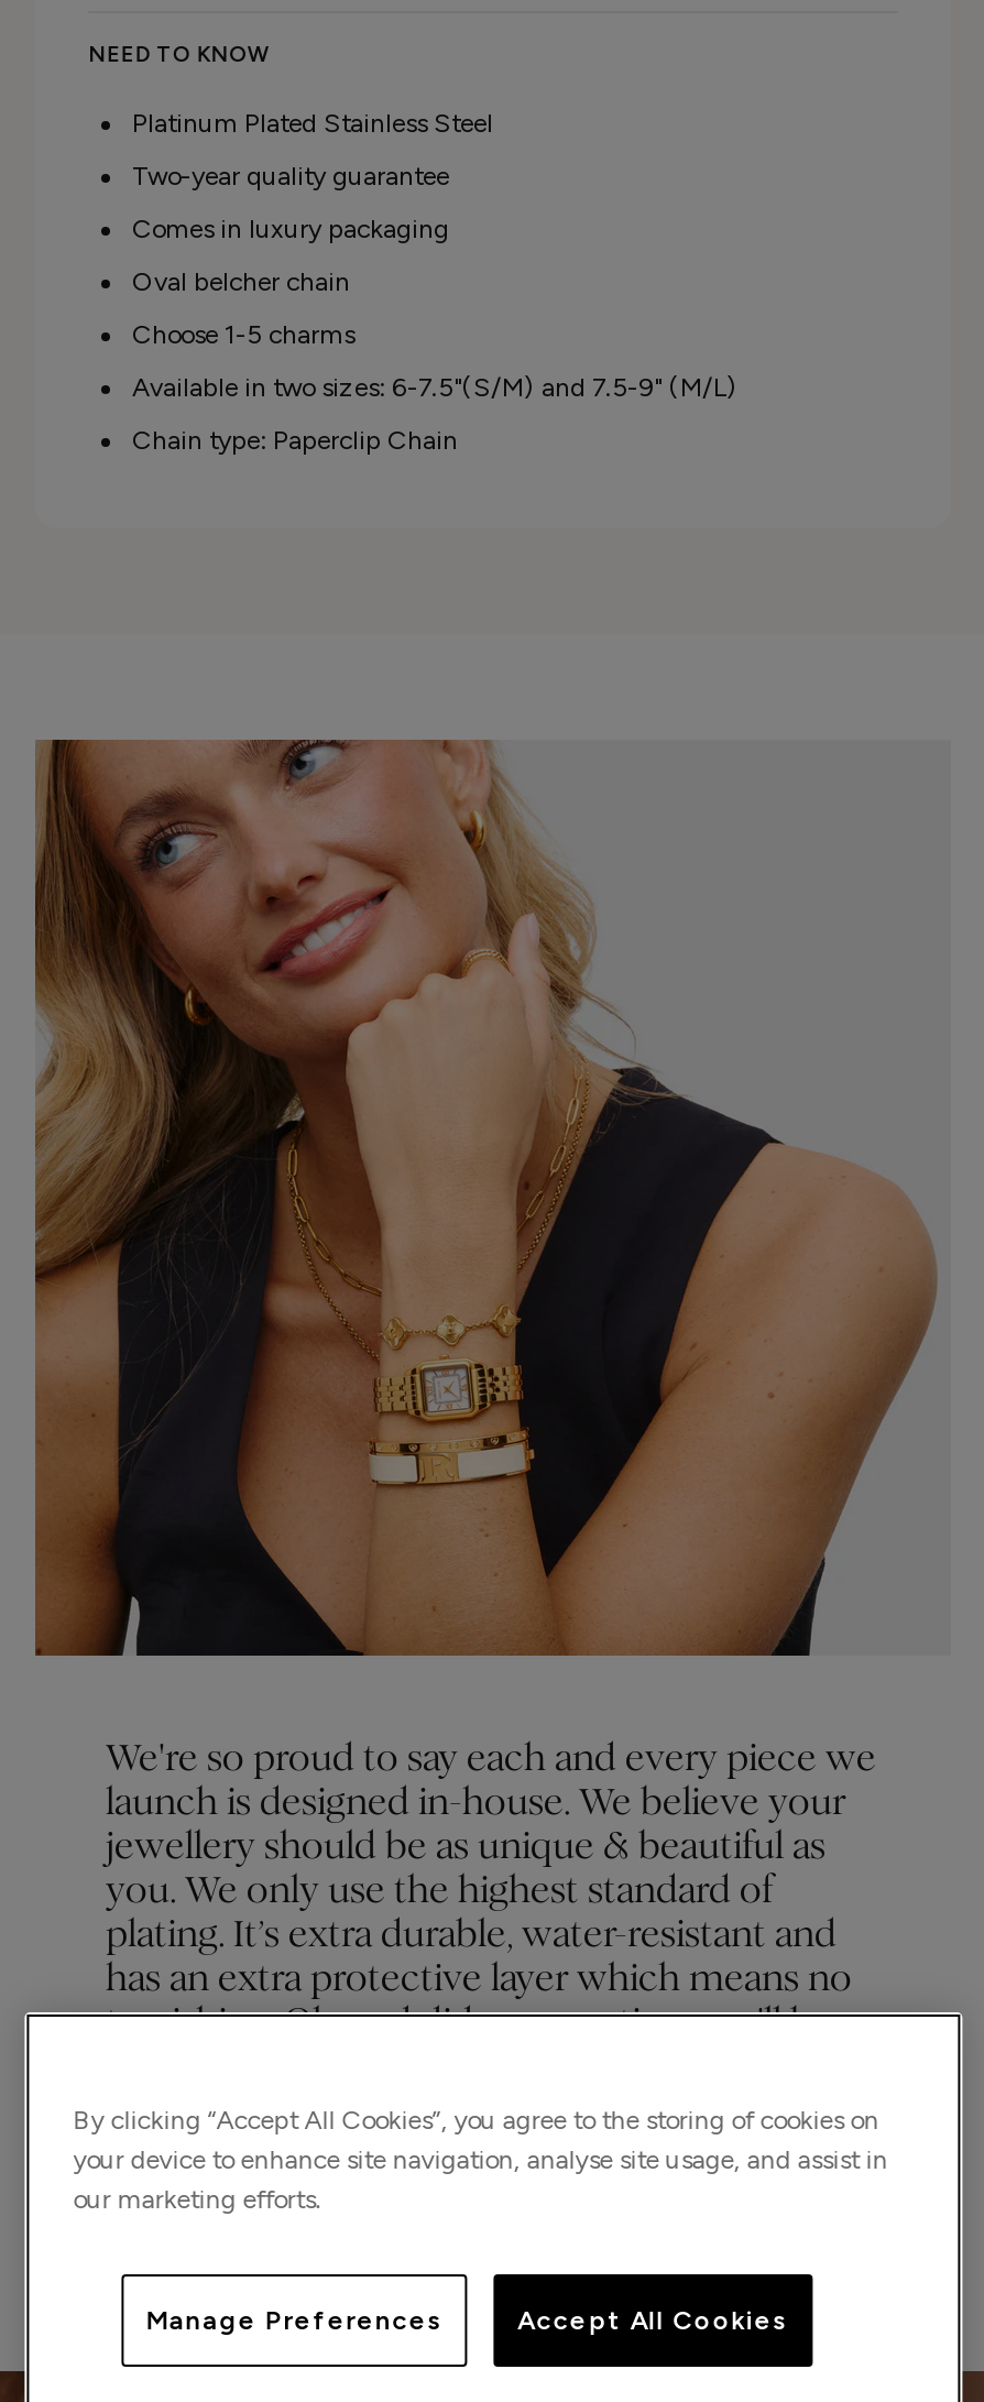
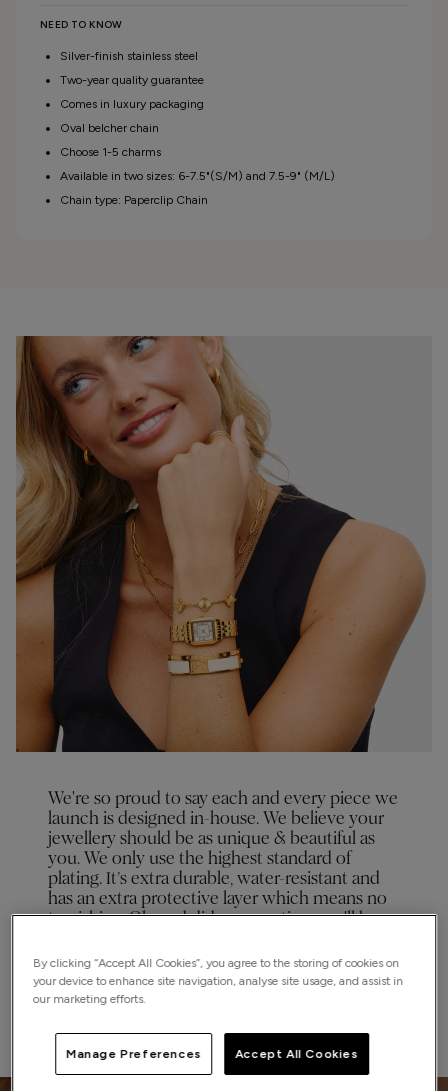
- Platinum Plated Stainless Steel
+ Silver-finish stainless steel
